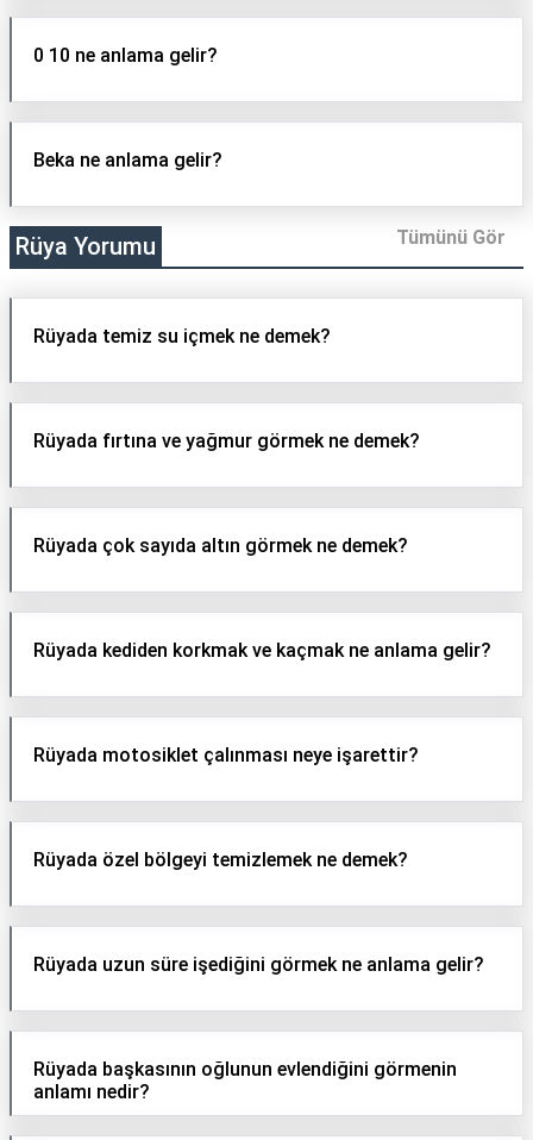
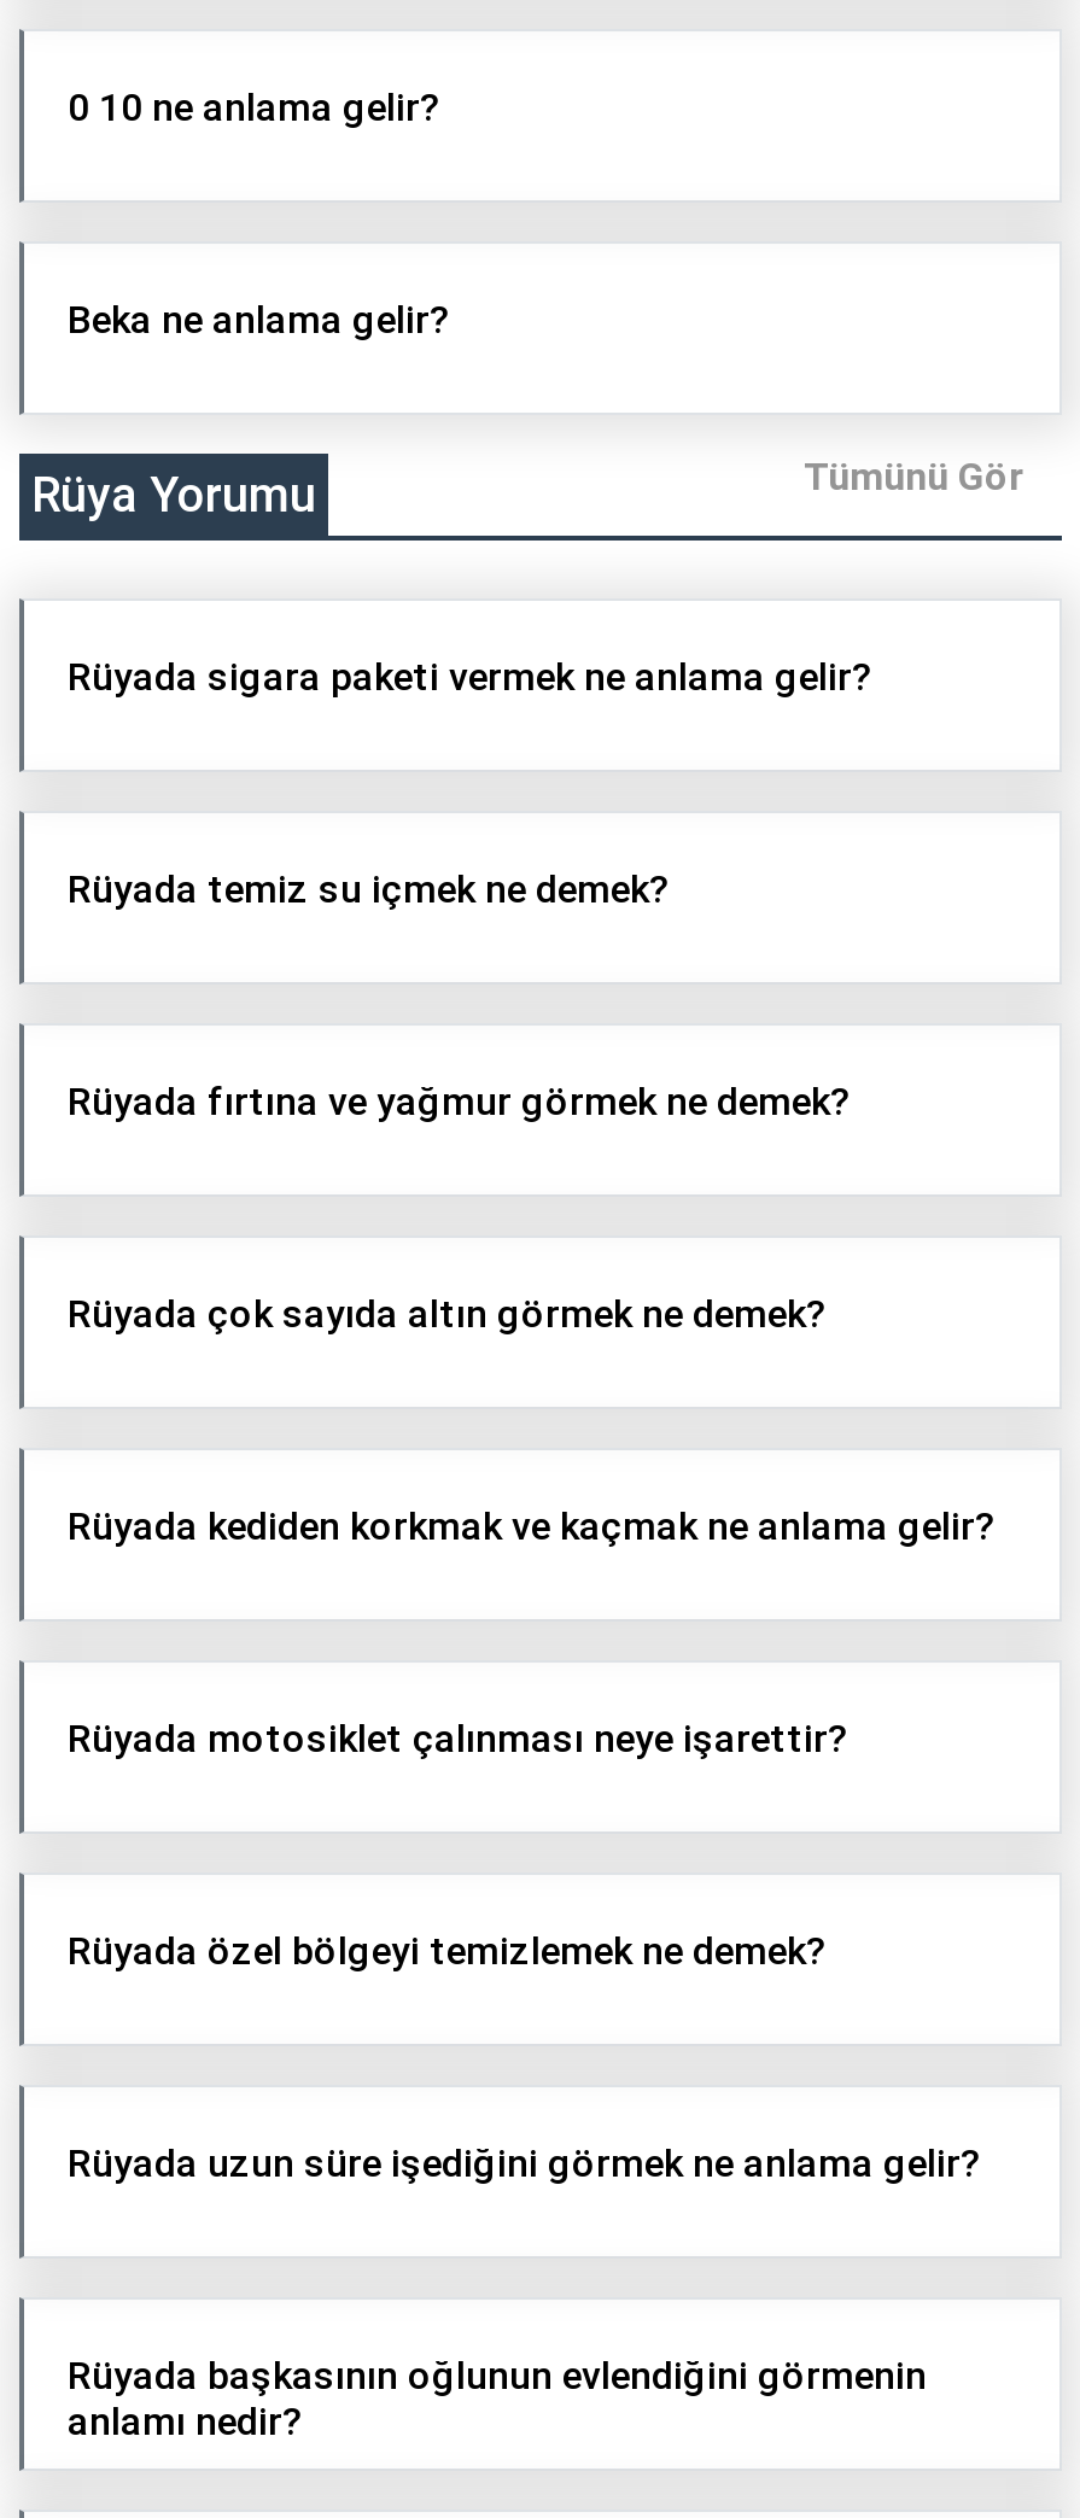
+ Rüyada sigara paketi vermek ne anlama gelir?
